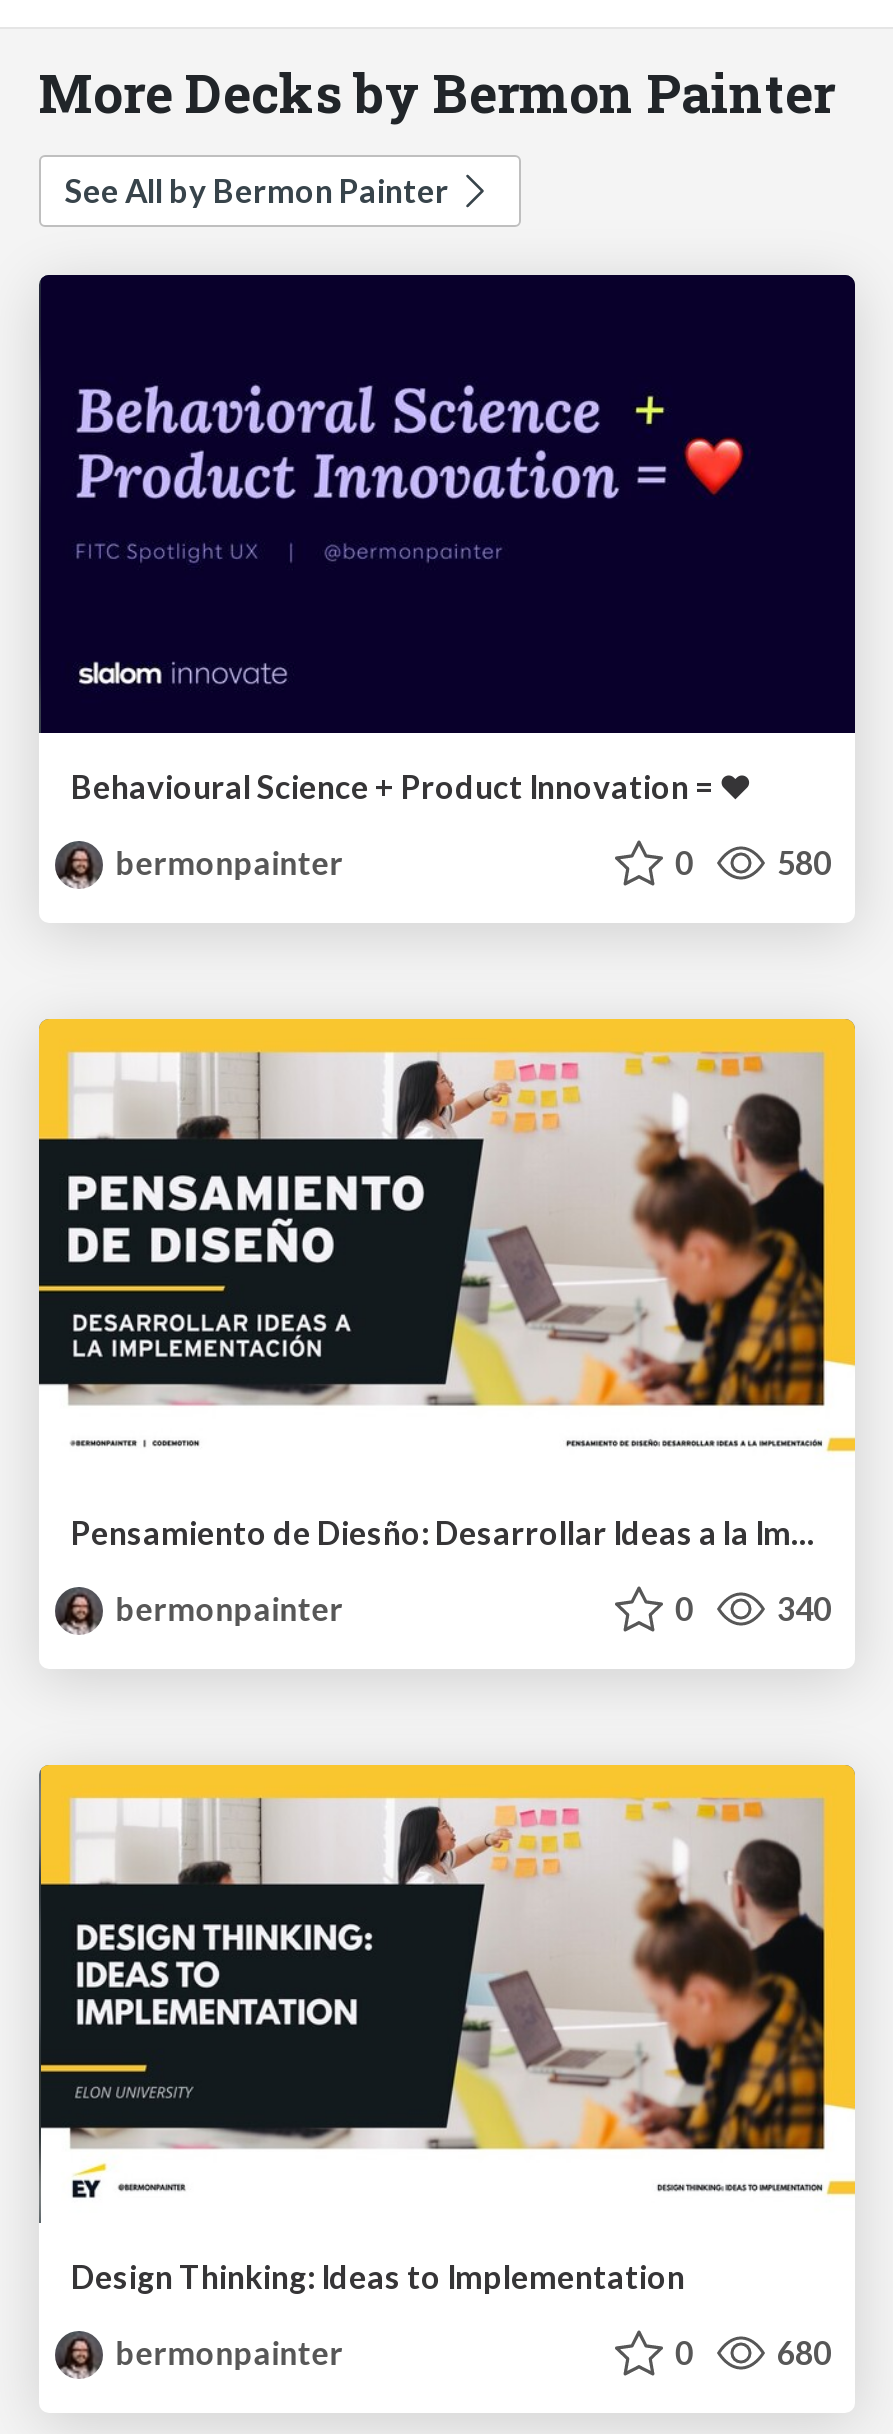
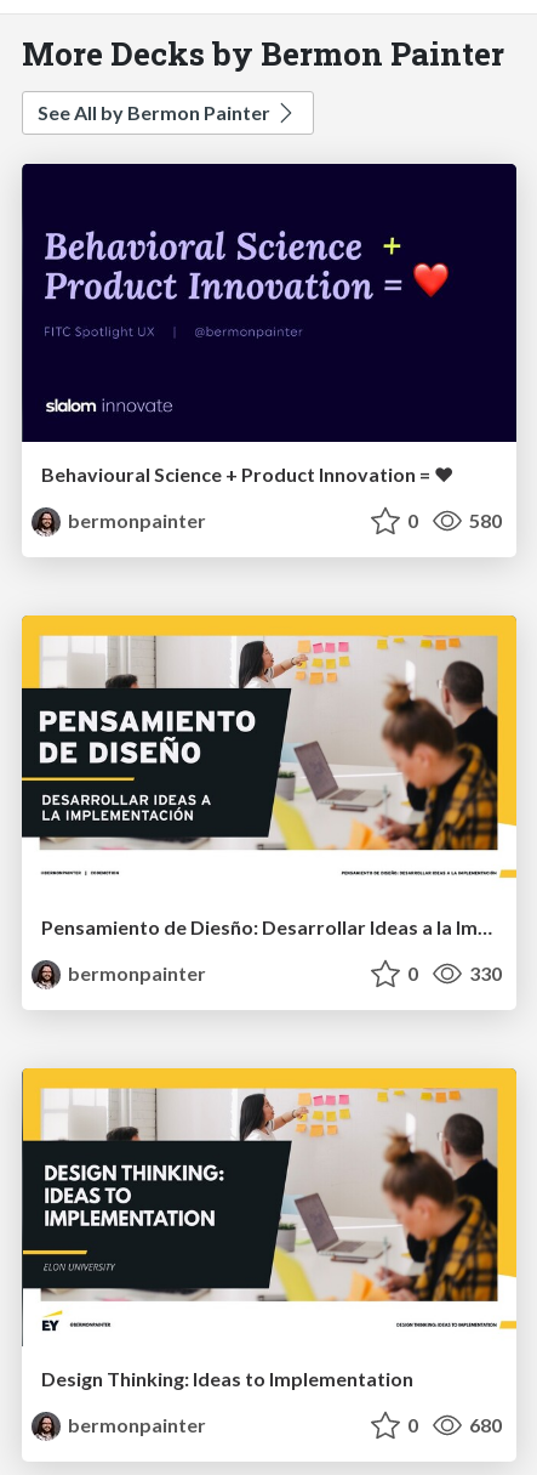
- 340
+ 330
